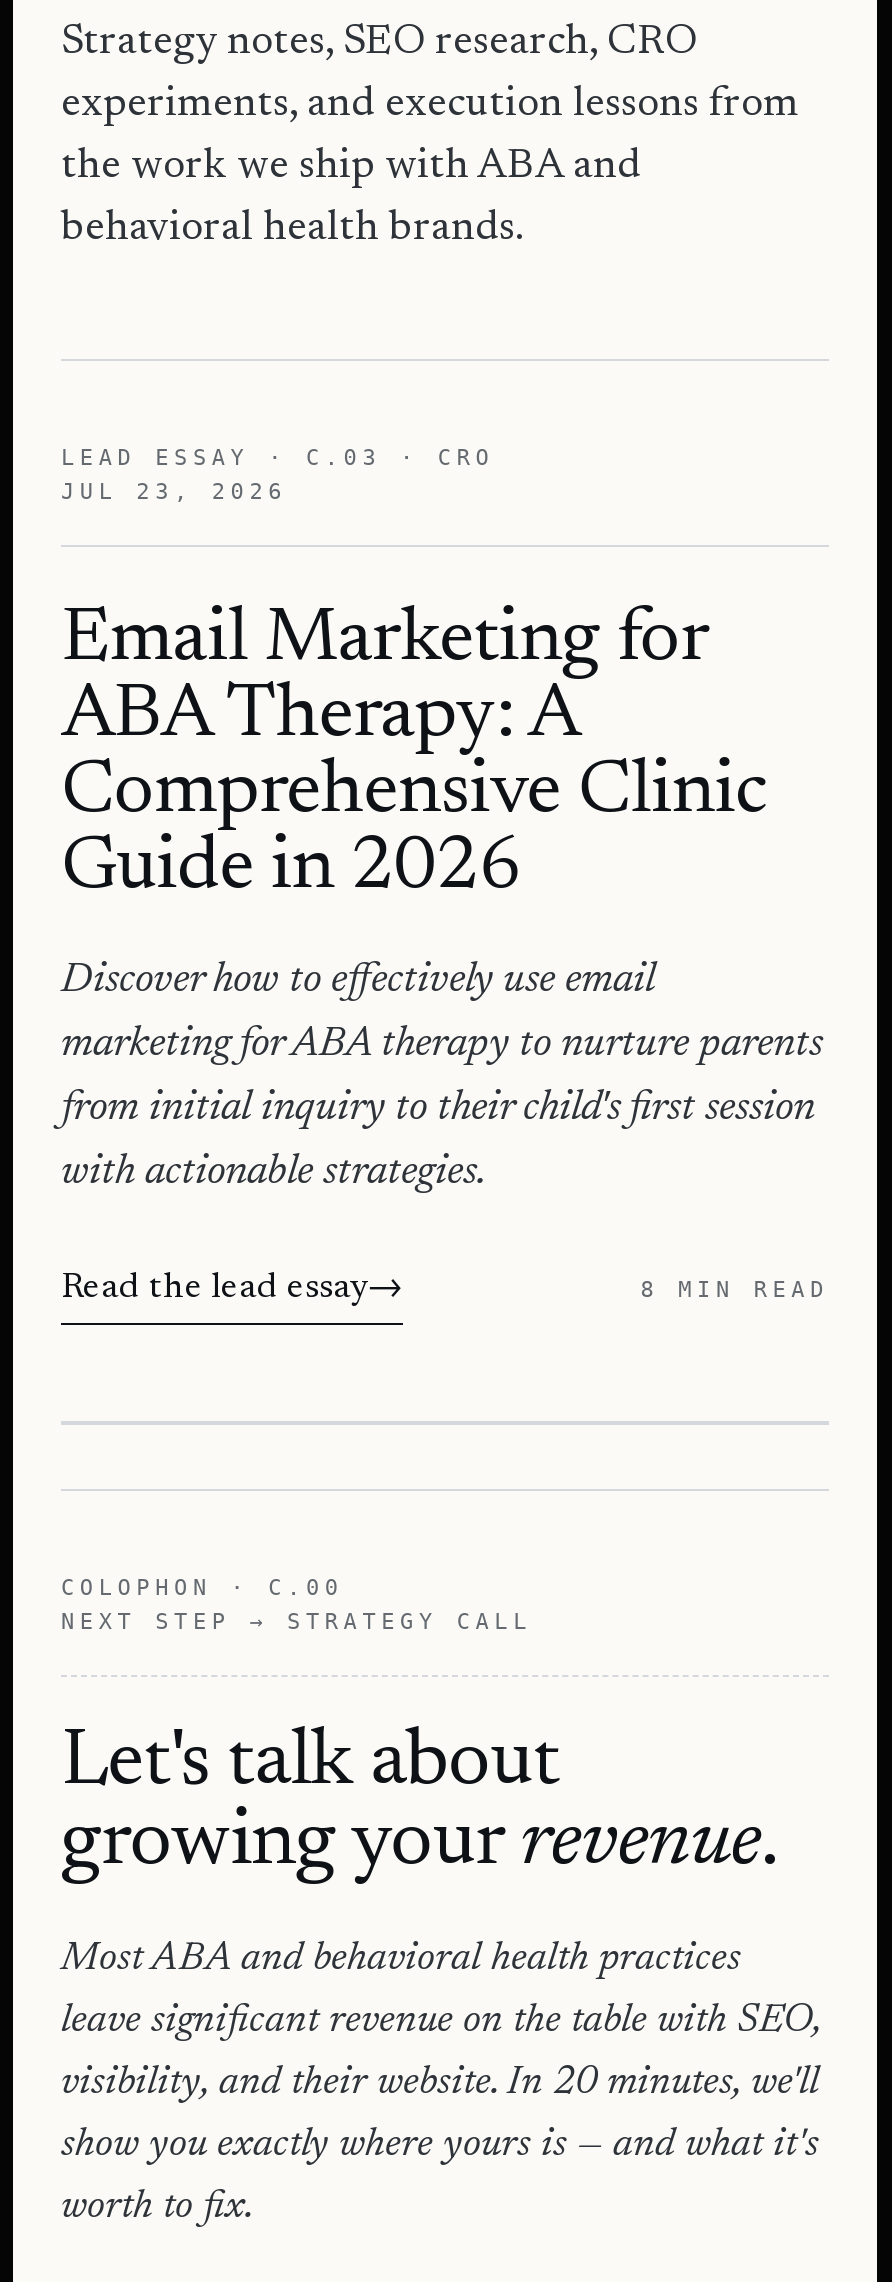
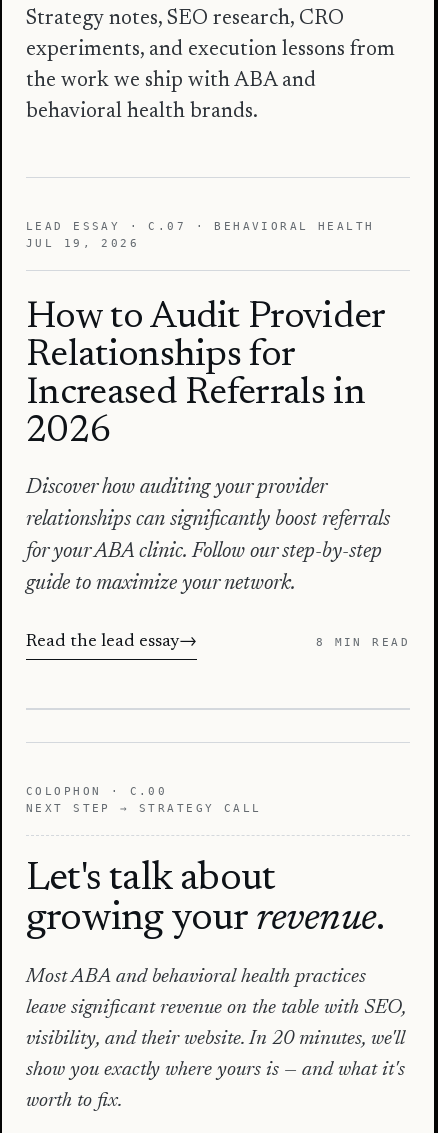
- LEAD ESSAY · C.03 · CRO
- JUL 23, 2026
+ LEAD ESSAY · C.07 · BEHAVIORAL HEALTH
+ JUL 19, 2026

- Email Marketing for
- ABA Therapy: A
- Comprehensive Clinic
- Guide in 2026
+ How to Audit Provider
+ Relationships for
+ Increased Referrals in
+ 2026

- Discover how to effectively use email
+ Discover how auditing your provider

- marketing for ABA therapy to nurture parents
+ relationships can significantly boost referrals

- from initial inquiry to their child's first session
+ for your ABA clinic. Follow our step-by-step

- with actionable strategies.
+ guide to maximize your network.
